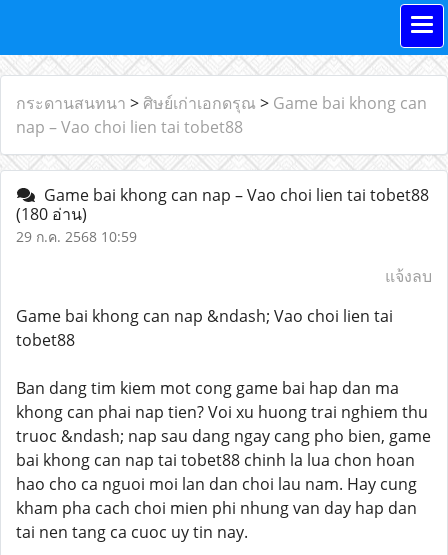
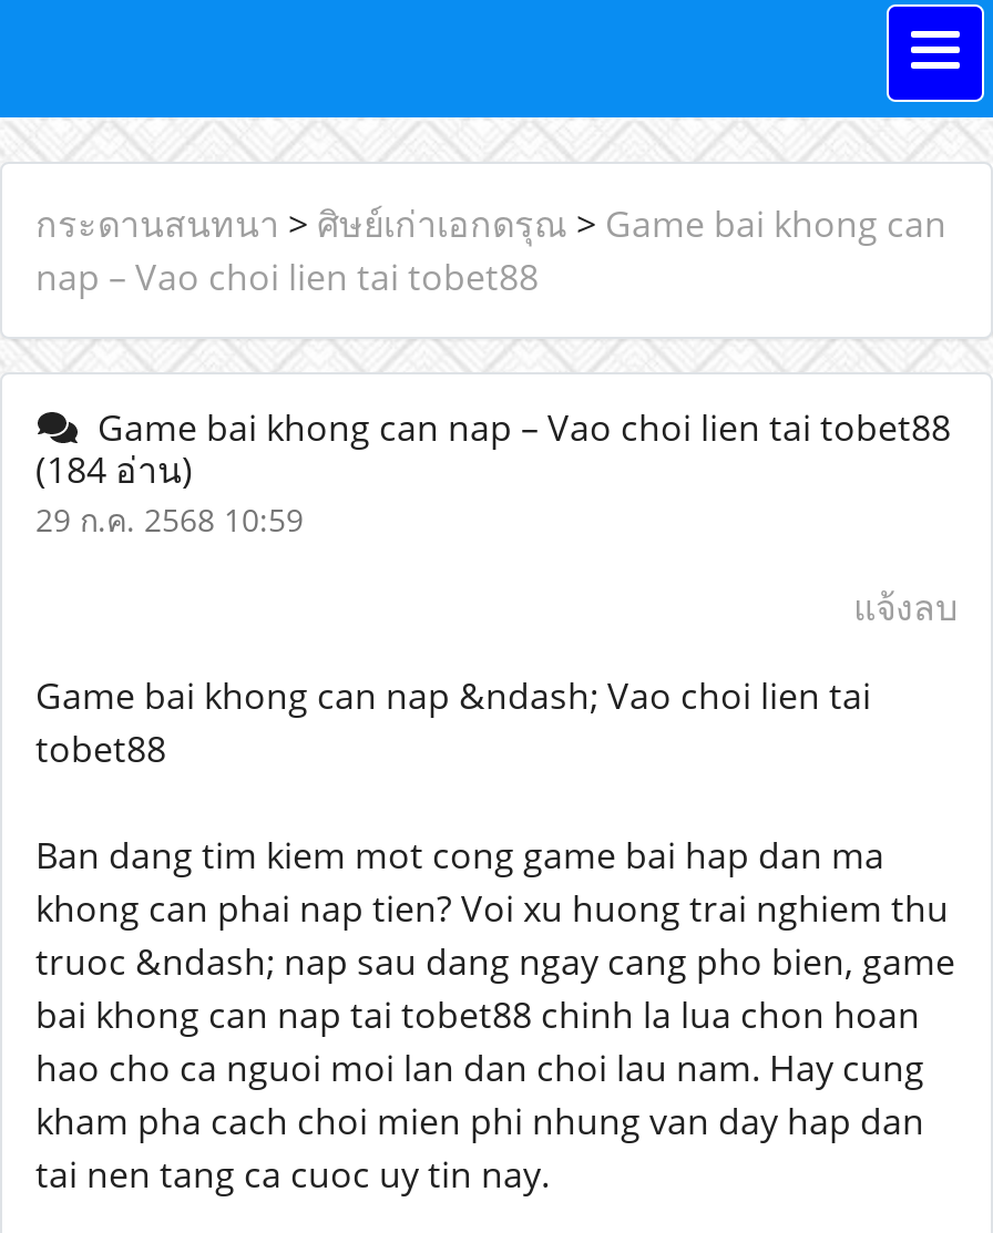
- (180 อ่าน)
+ (184 อ่าน)
